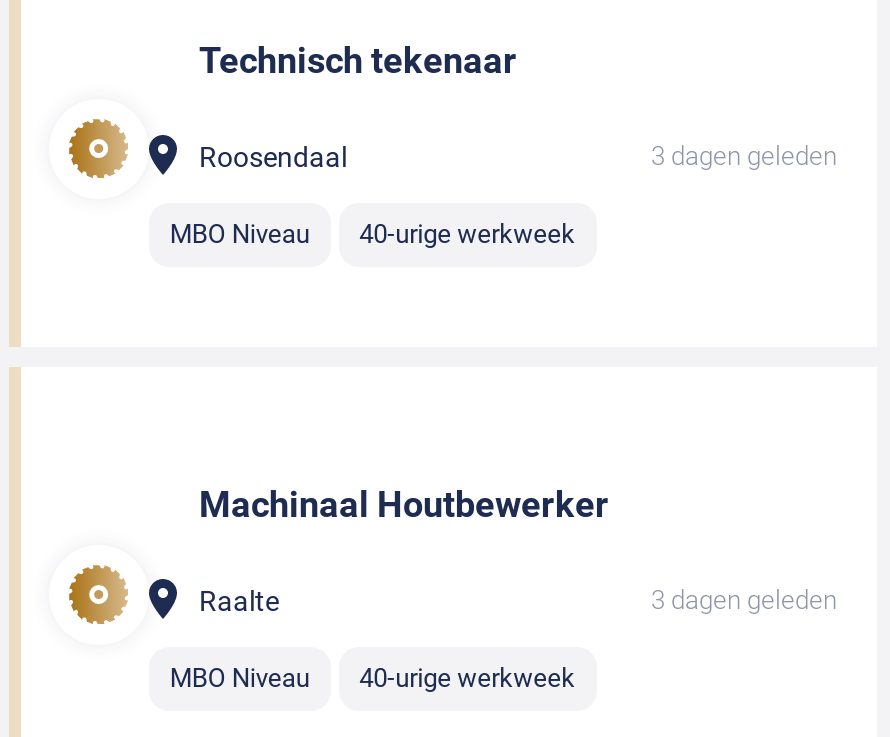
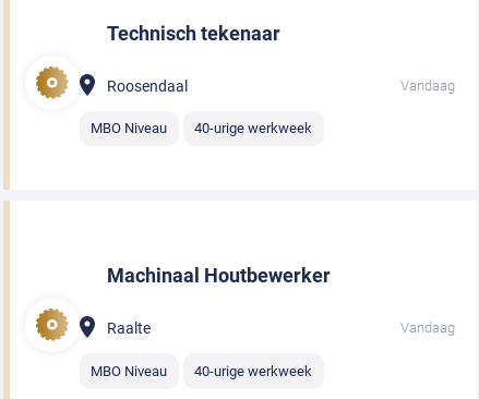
- 3 dagen geleden
+ Vandaag

- 3 dagen geleden
+ Vandaag
